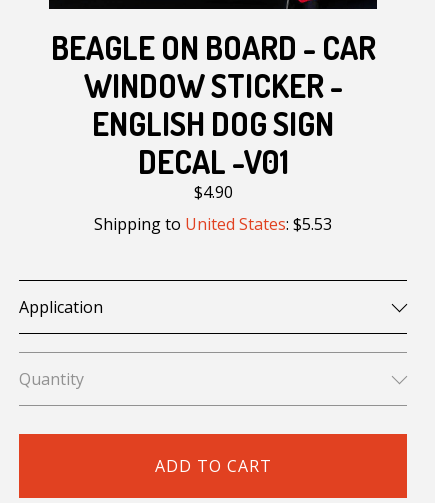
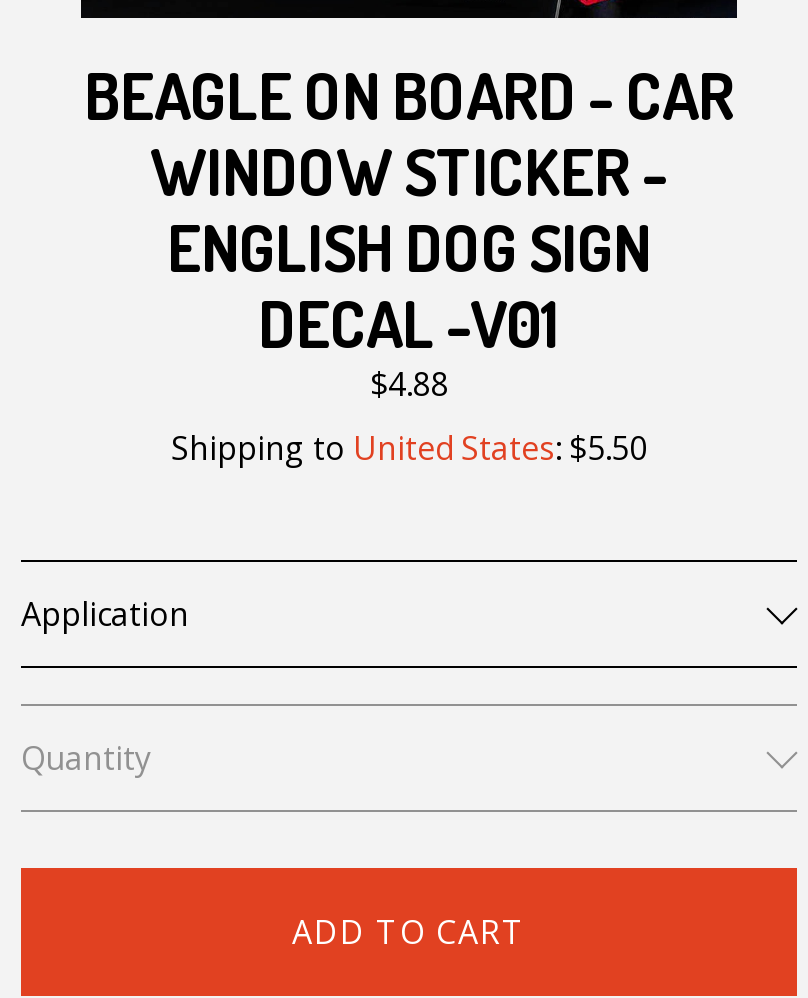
- $4.90
+ $4.88

- Shipping to United States: $5.53
+ Shipping to United States: $5.50
